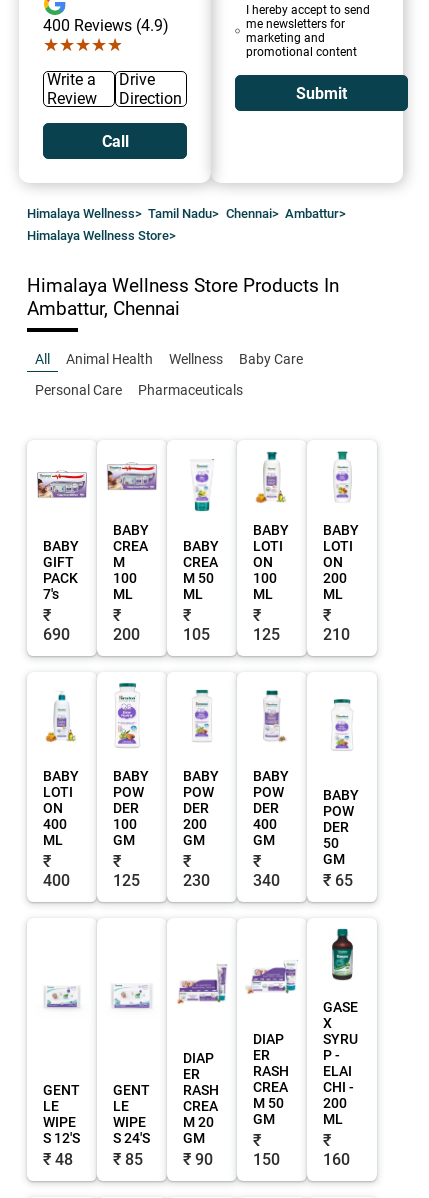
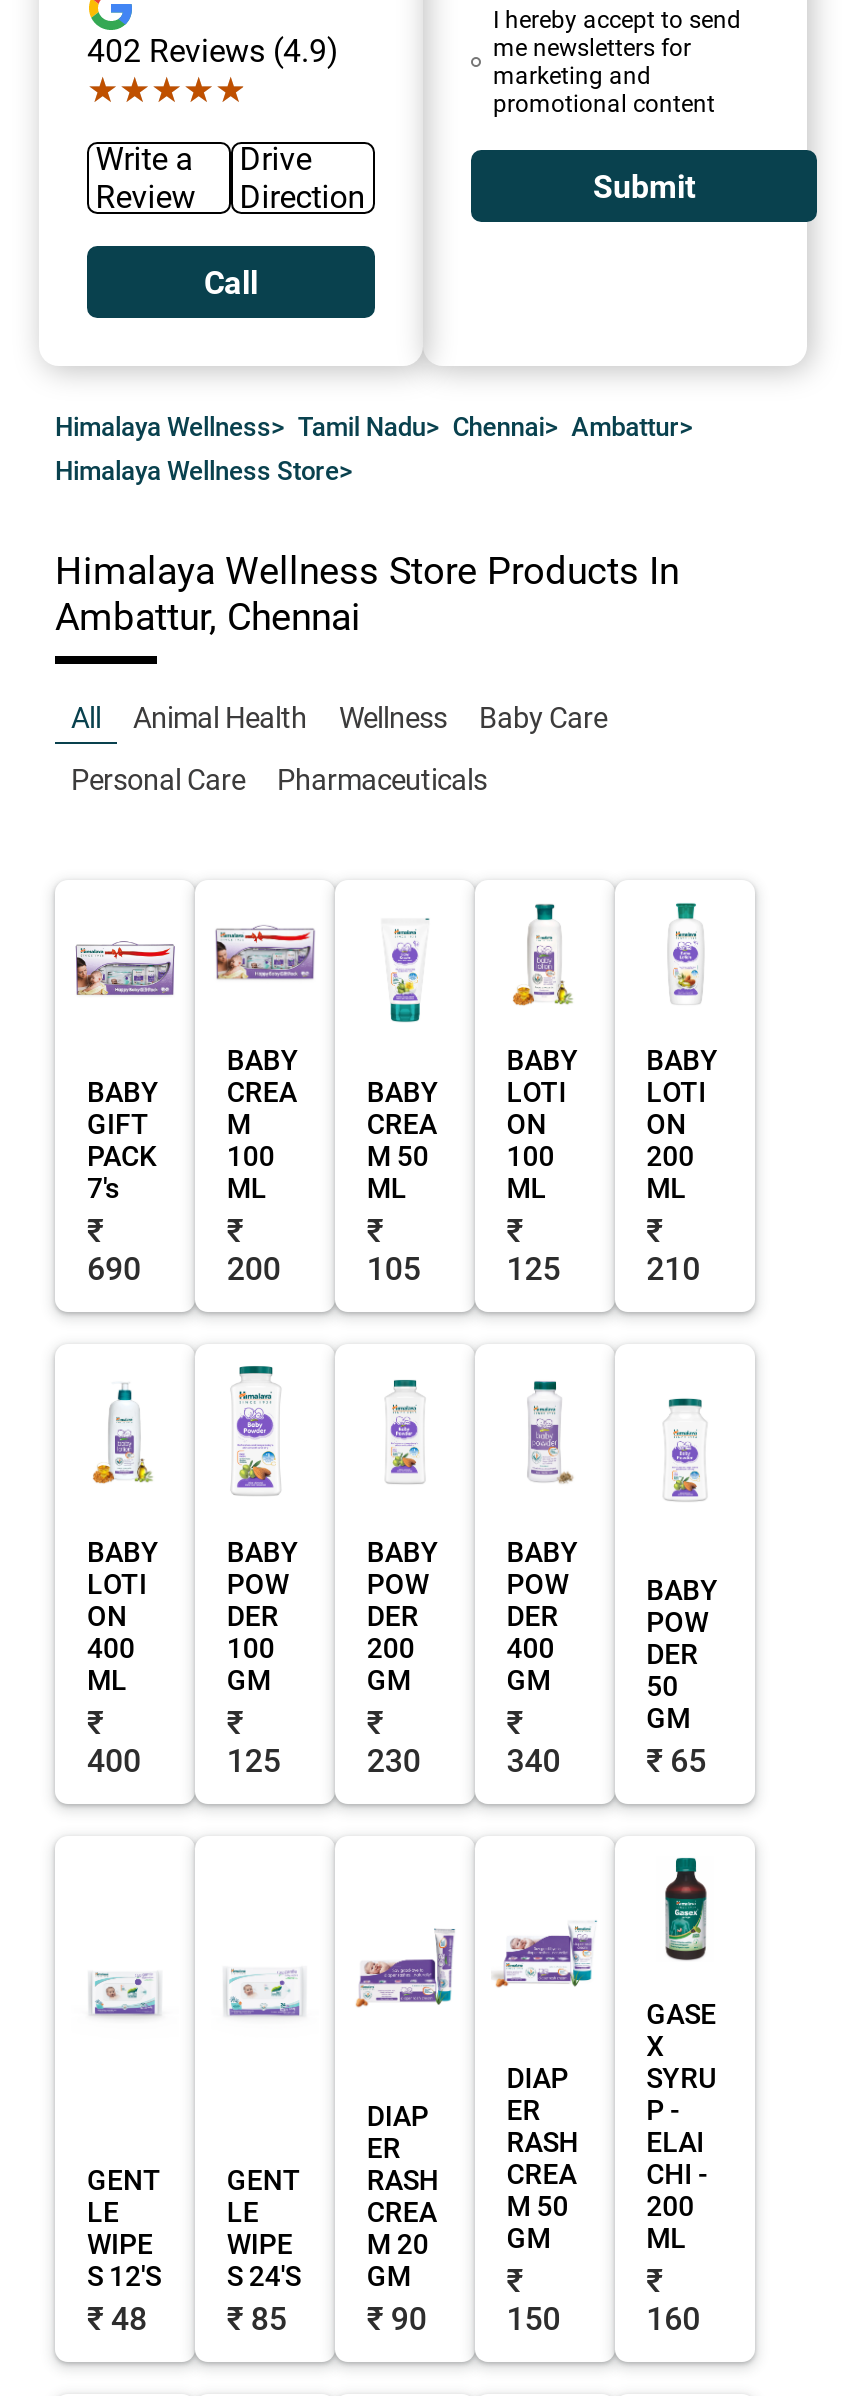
- 400 Reviews (4.9)
+ 402 Reviews (4.9)
